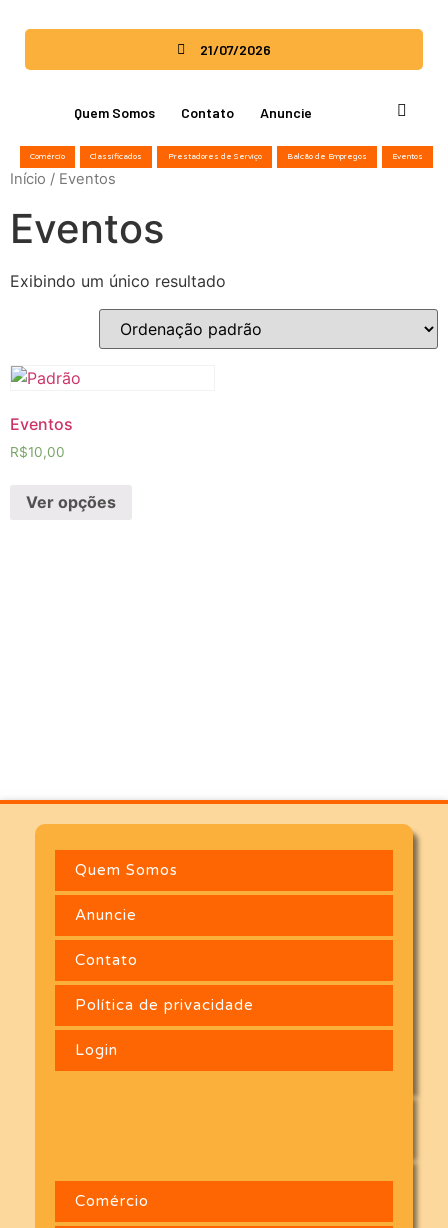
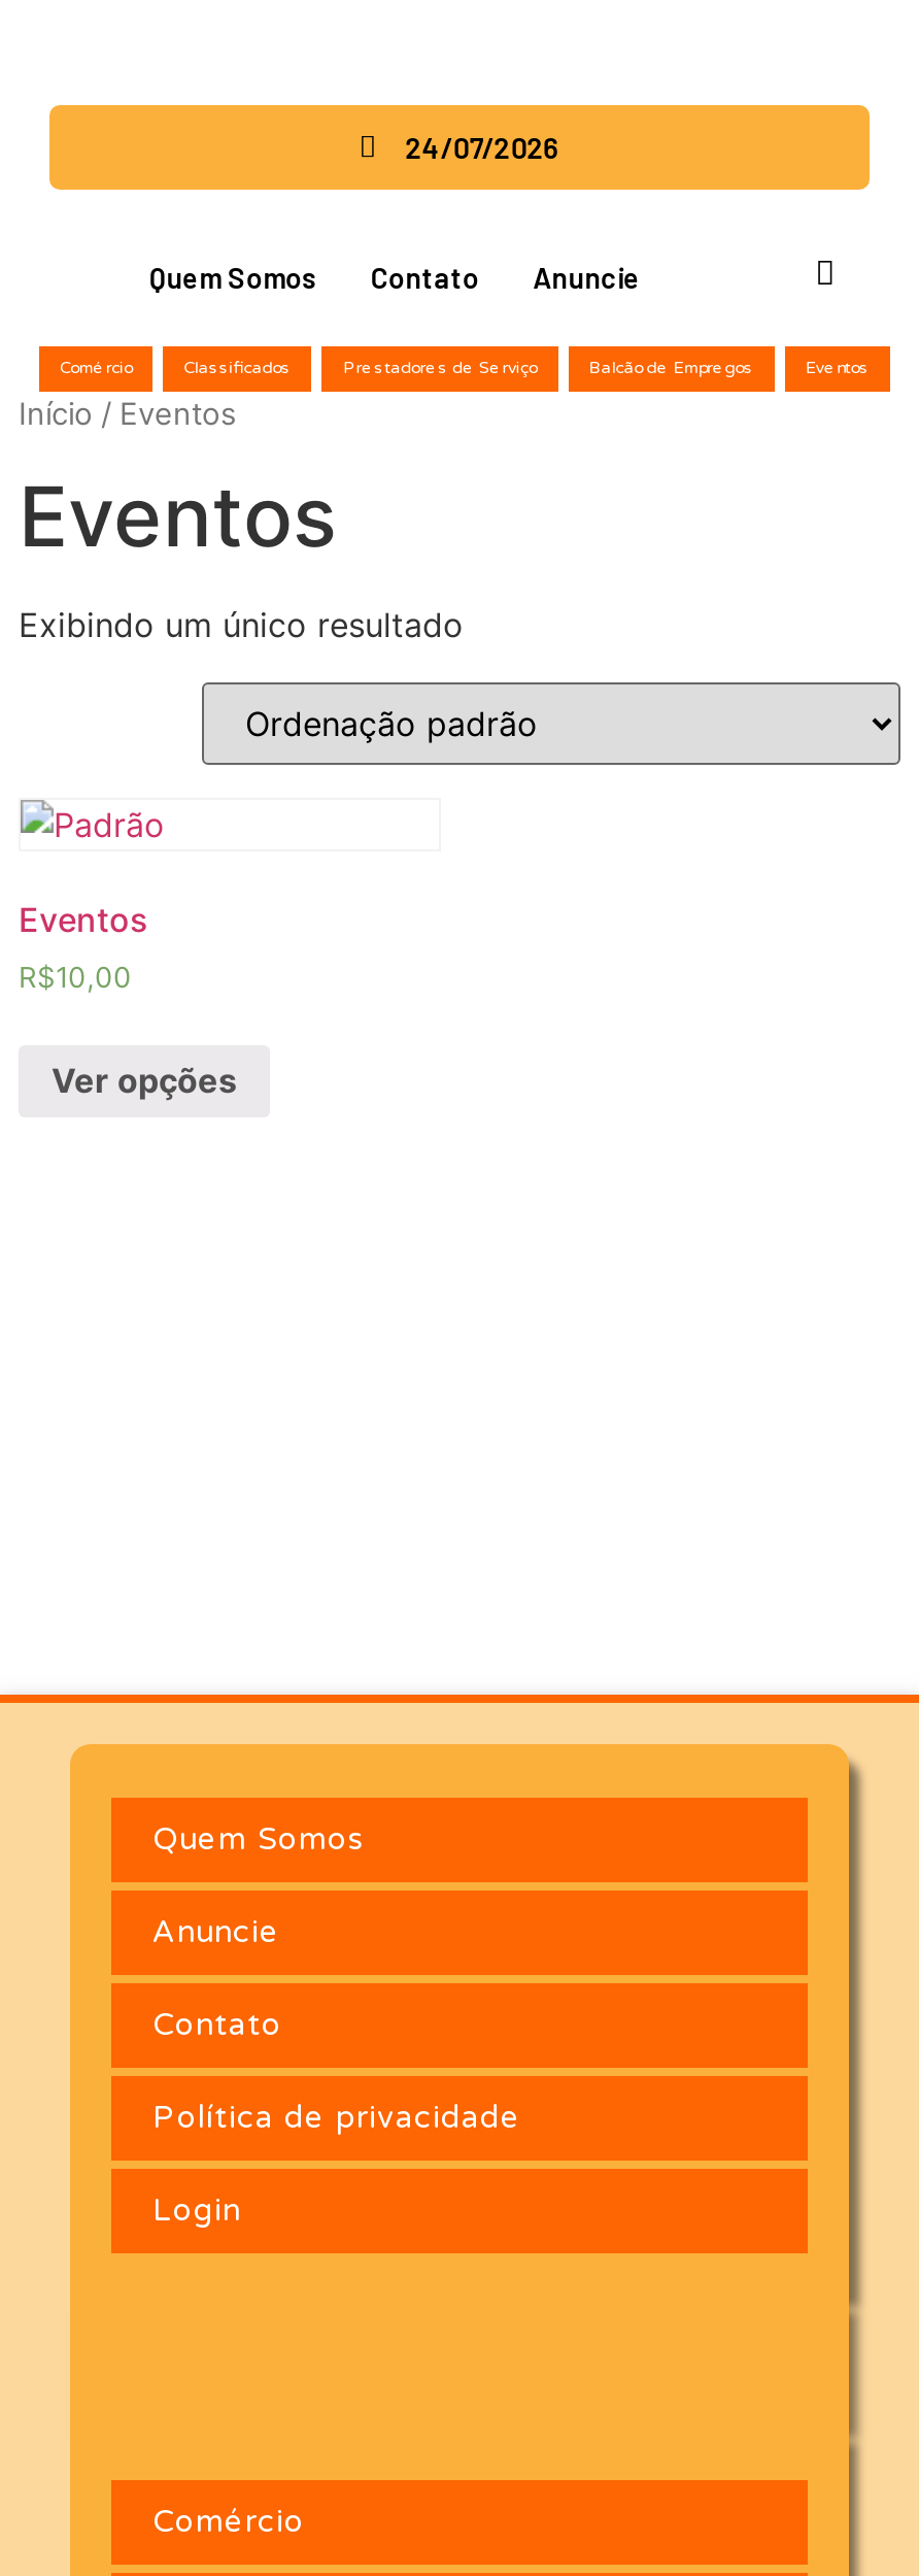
- 21/07/2026
+ 24/07/2026
